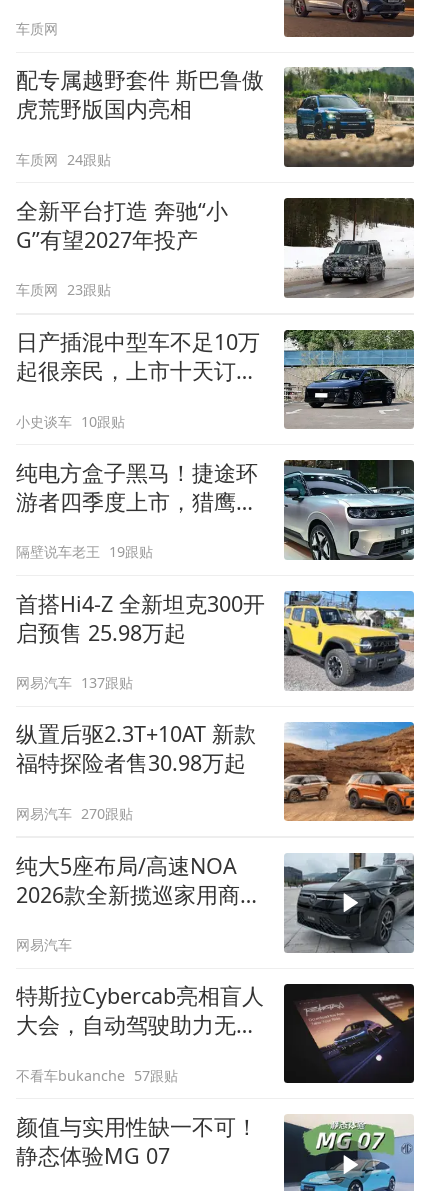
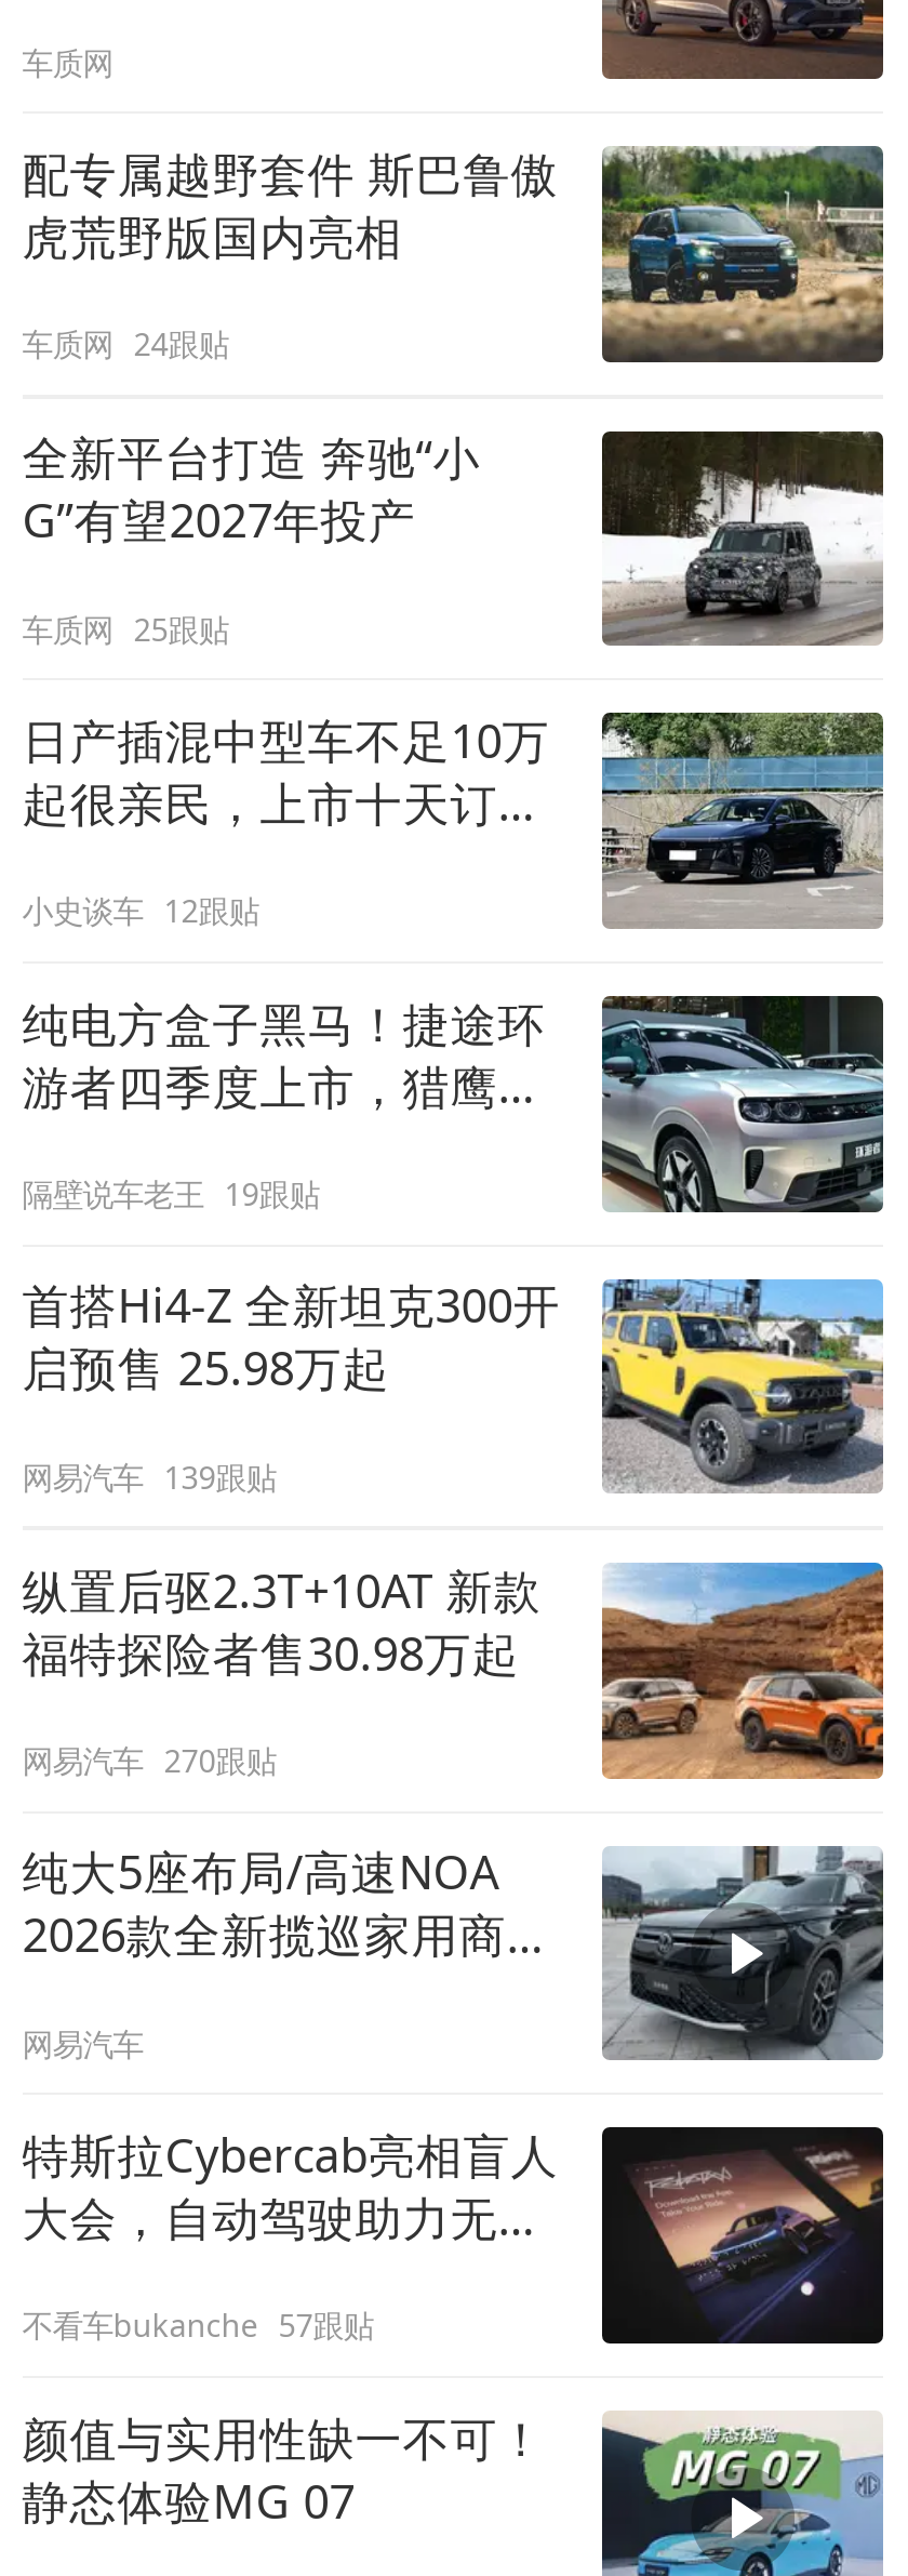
- 车质网 23跟贴
+ 车质网 25跟贴

- 小史谈车 10跟贴
+ 小史谈车 12跟贴

- 网易汽车 137跟贴
+ 网易汽车 139跟贴
